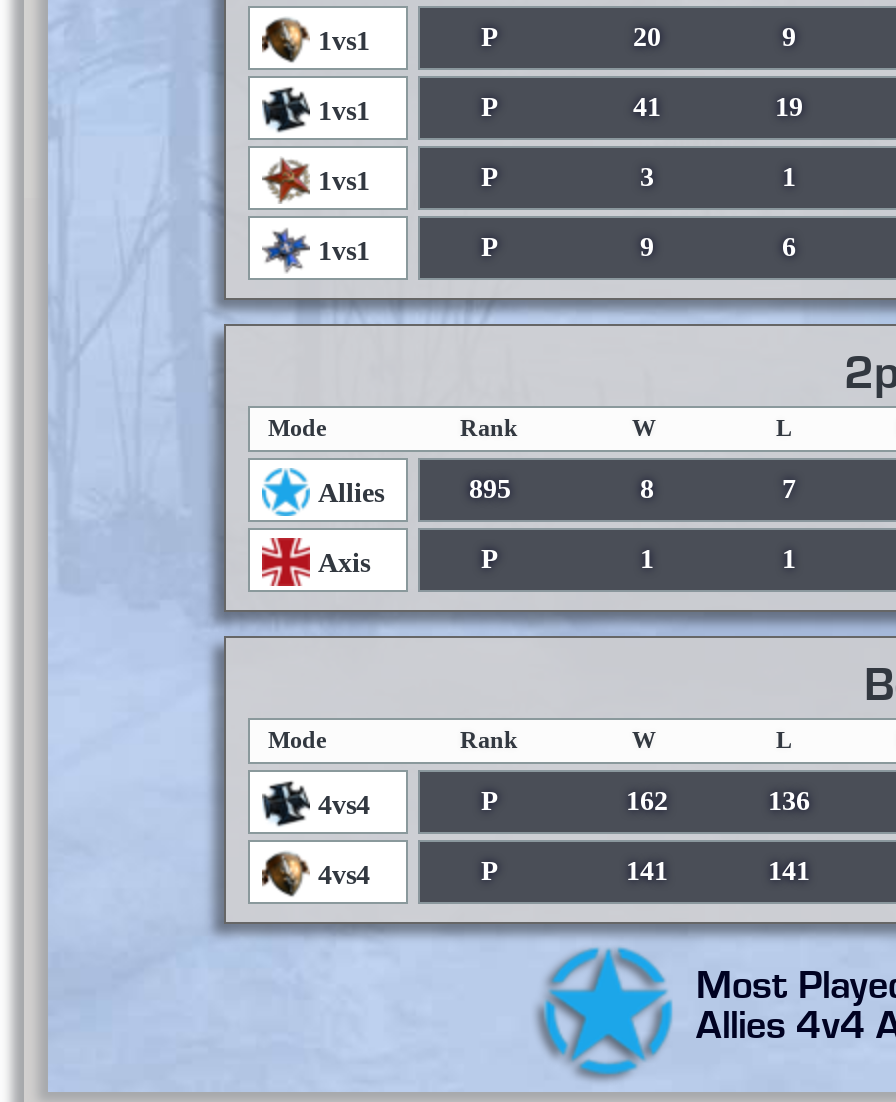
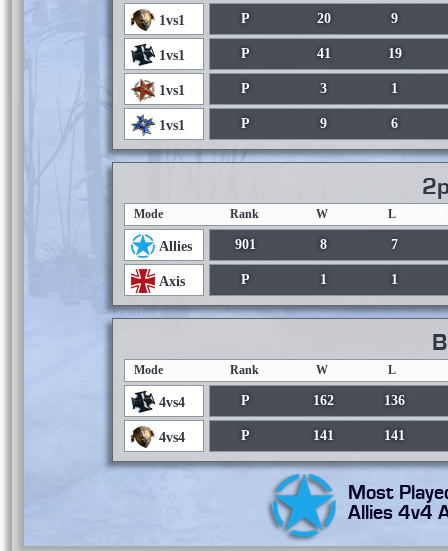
- 895
+ 901
